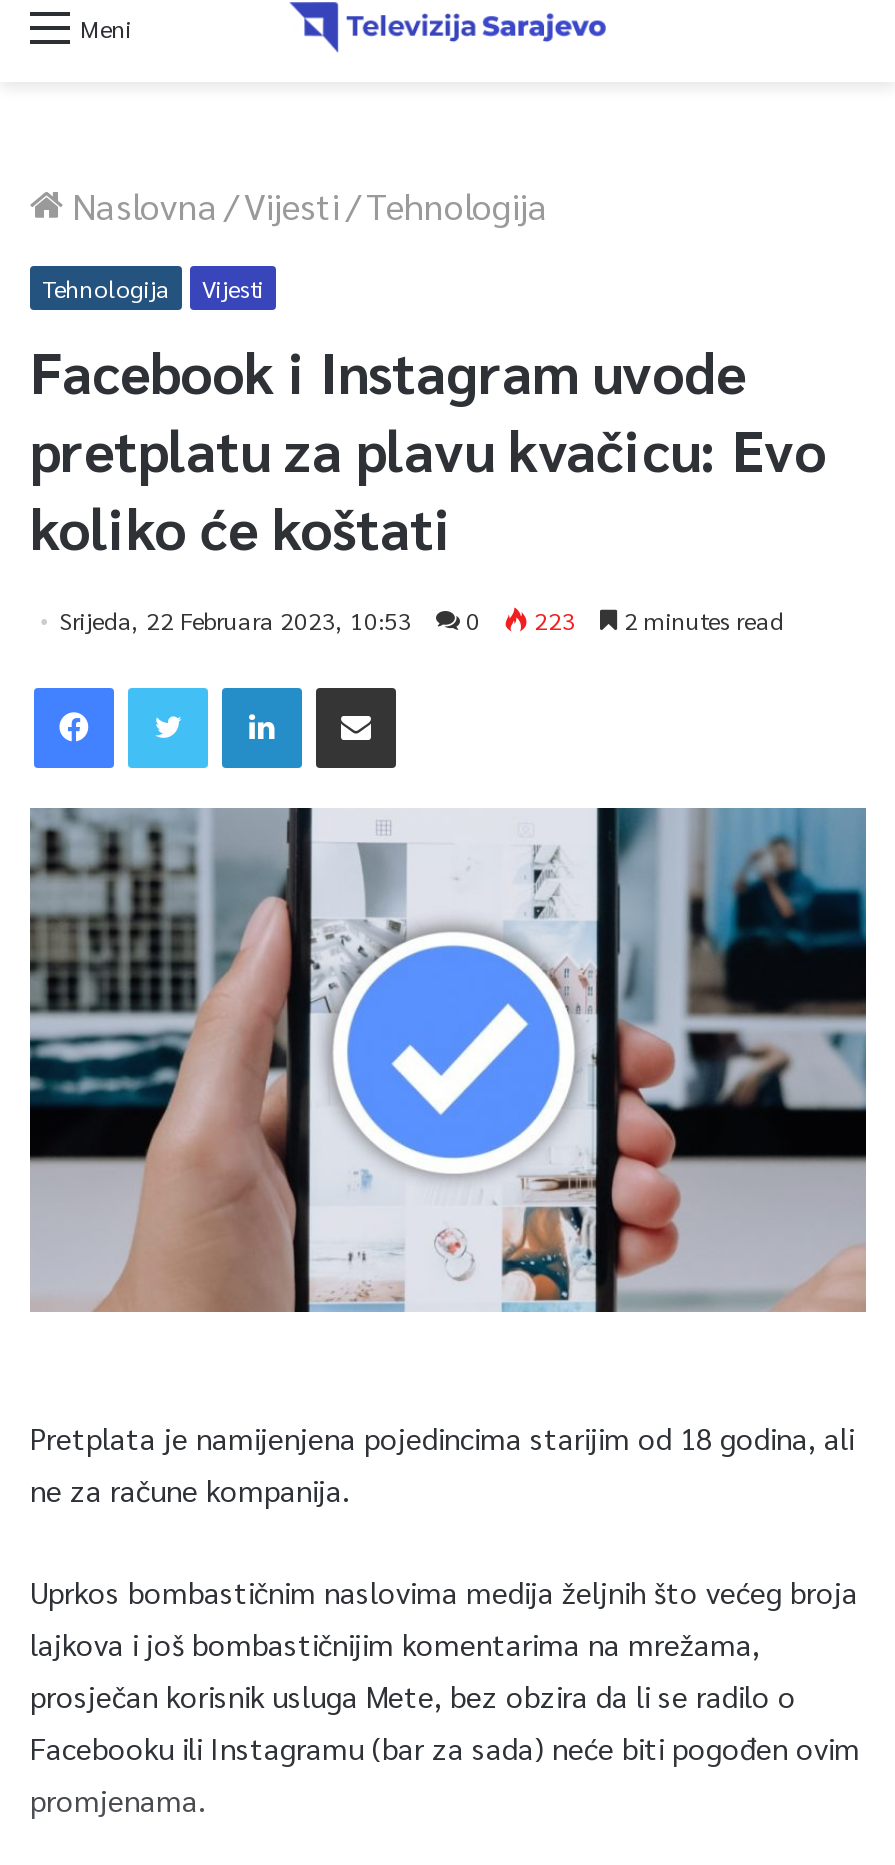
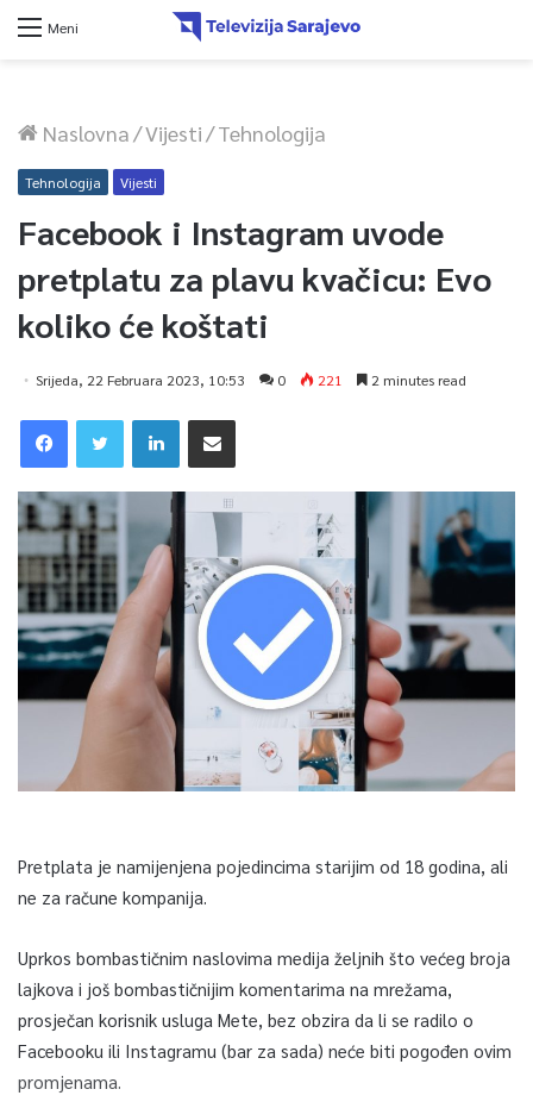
- Srijeda, 22 Februara 2023, 10:53 0 223 2 minutes read
+ Srijeda, 22 Februara 2023, 10:53 0 221 2 minutes read
